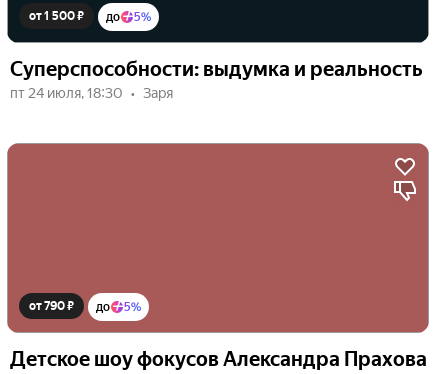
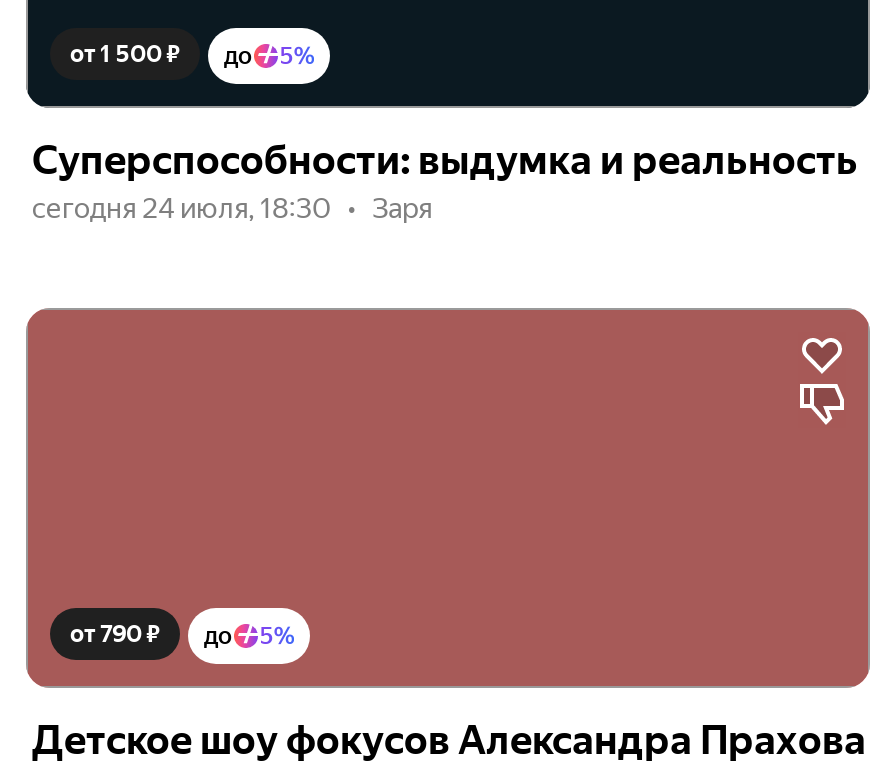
- пт 24 июля, 18:30 Заря
+ сегодня 24 июля, 18:30 Заря
